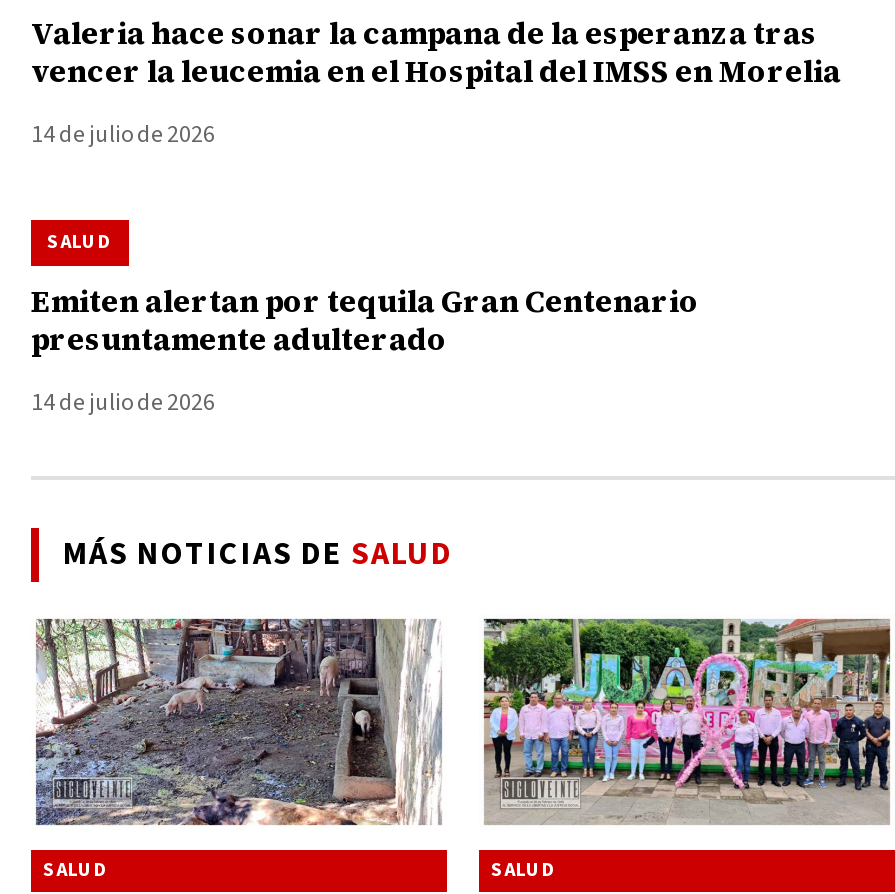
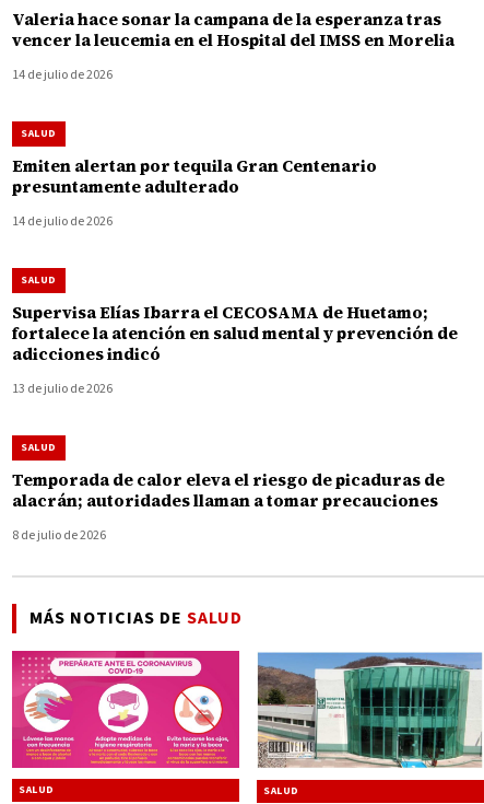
+ SALUD
+ Supervisa Elías Ibarra el CECOSAMA de Huetamo;
+ fortalece la atención en salud mental y prevención de
+ adicciones indicó
+ 13 de julio de 2026
+ SALUD
+ Temporada de calor eleva el riesgo de picaduras de
+ alacrán; autoridades llaman a tomar precauciones
+ 8 de julio de 2026

- [image]
+ [image]

- [image]
+ [image]
